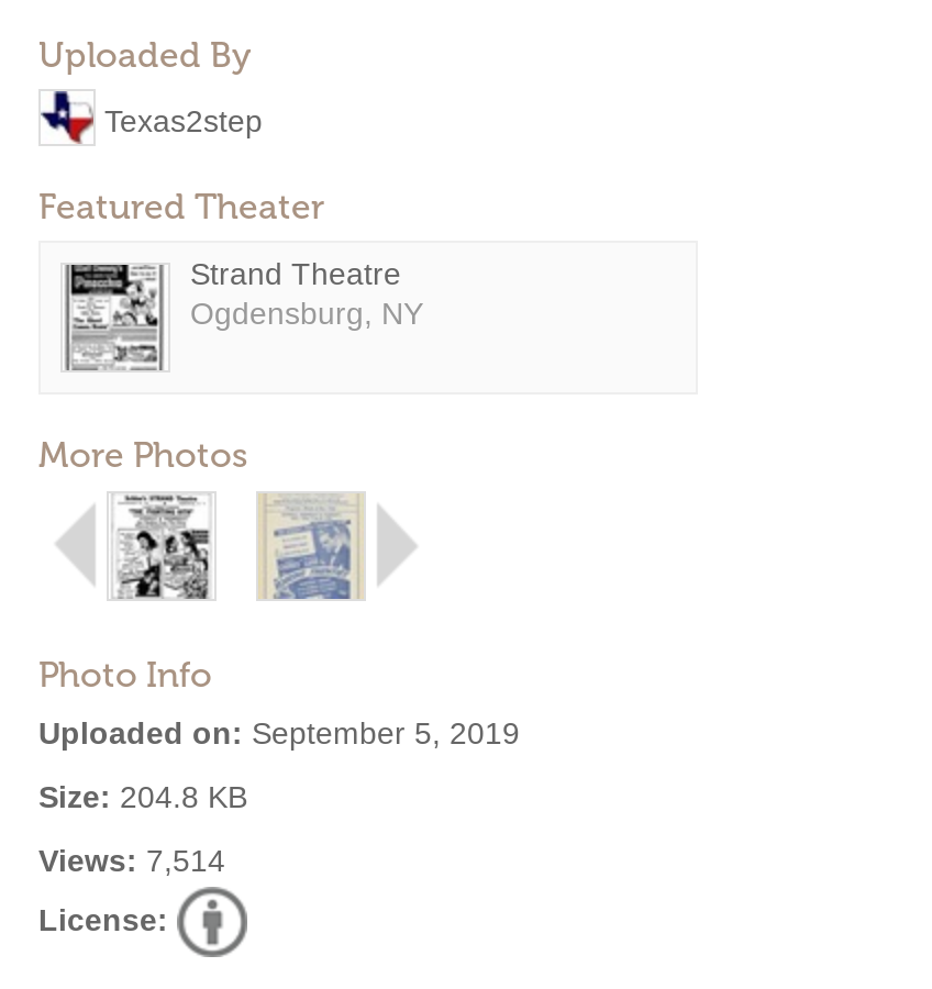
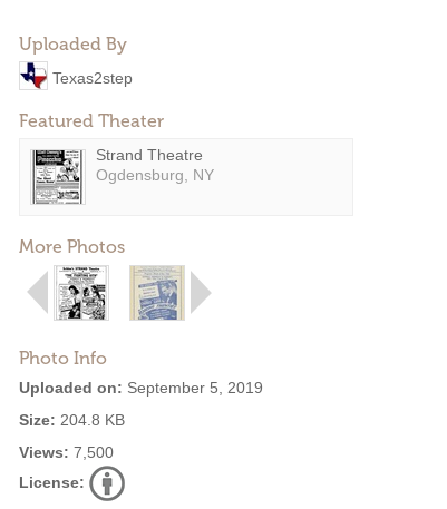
- Views: 7,514
+ Views: 7,500
